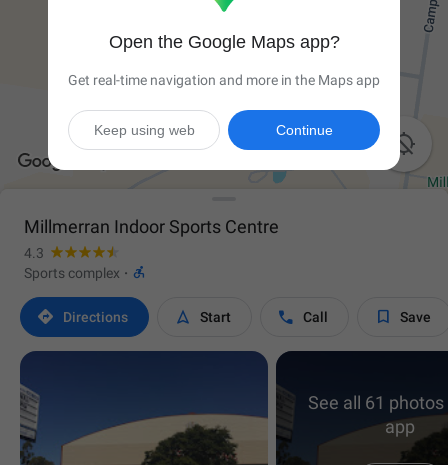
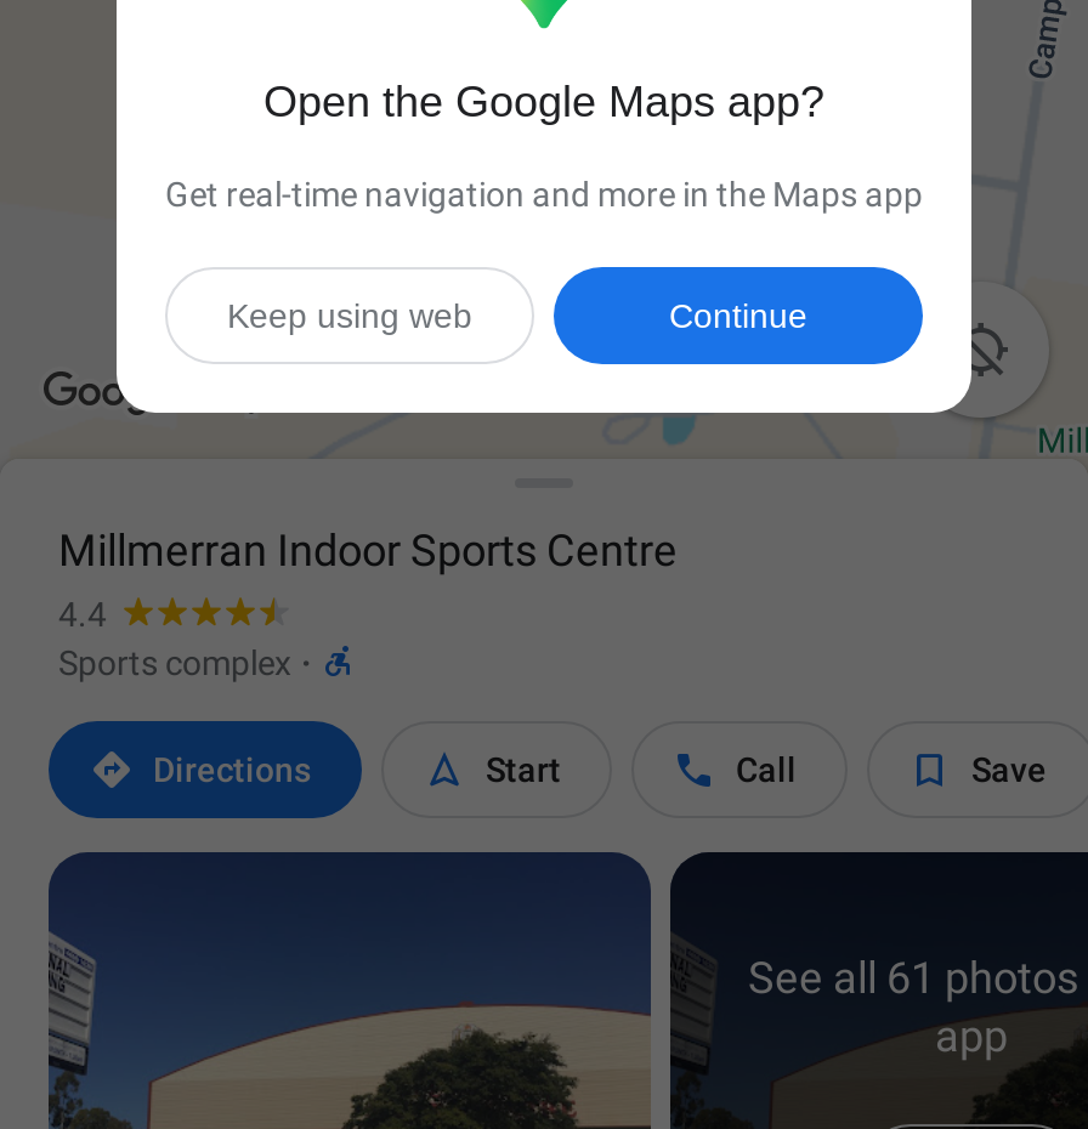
- 4.3
+ 4.4
